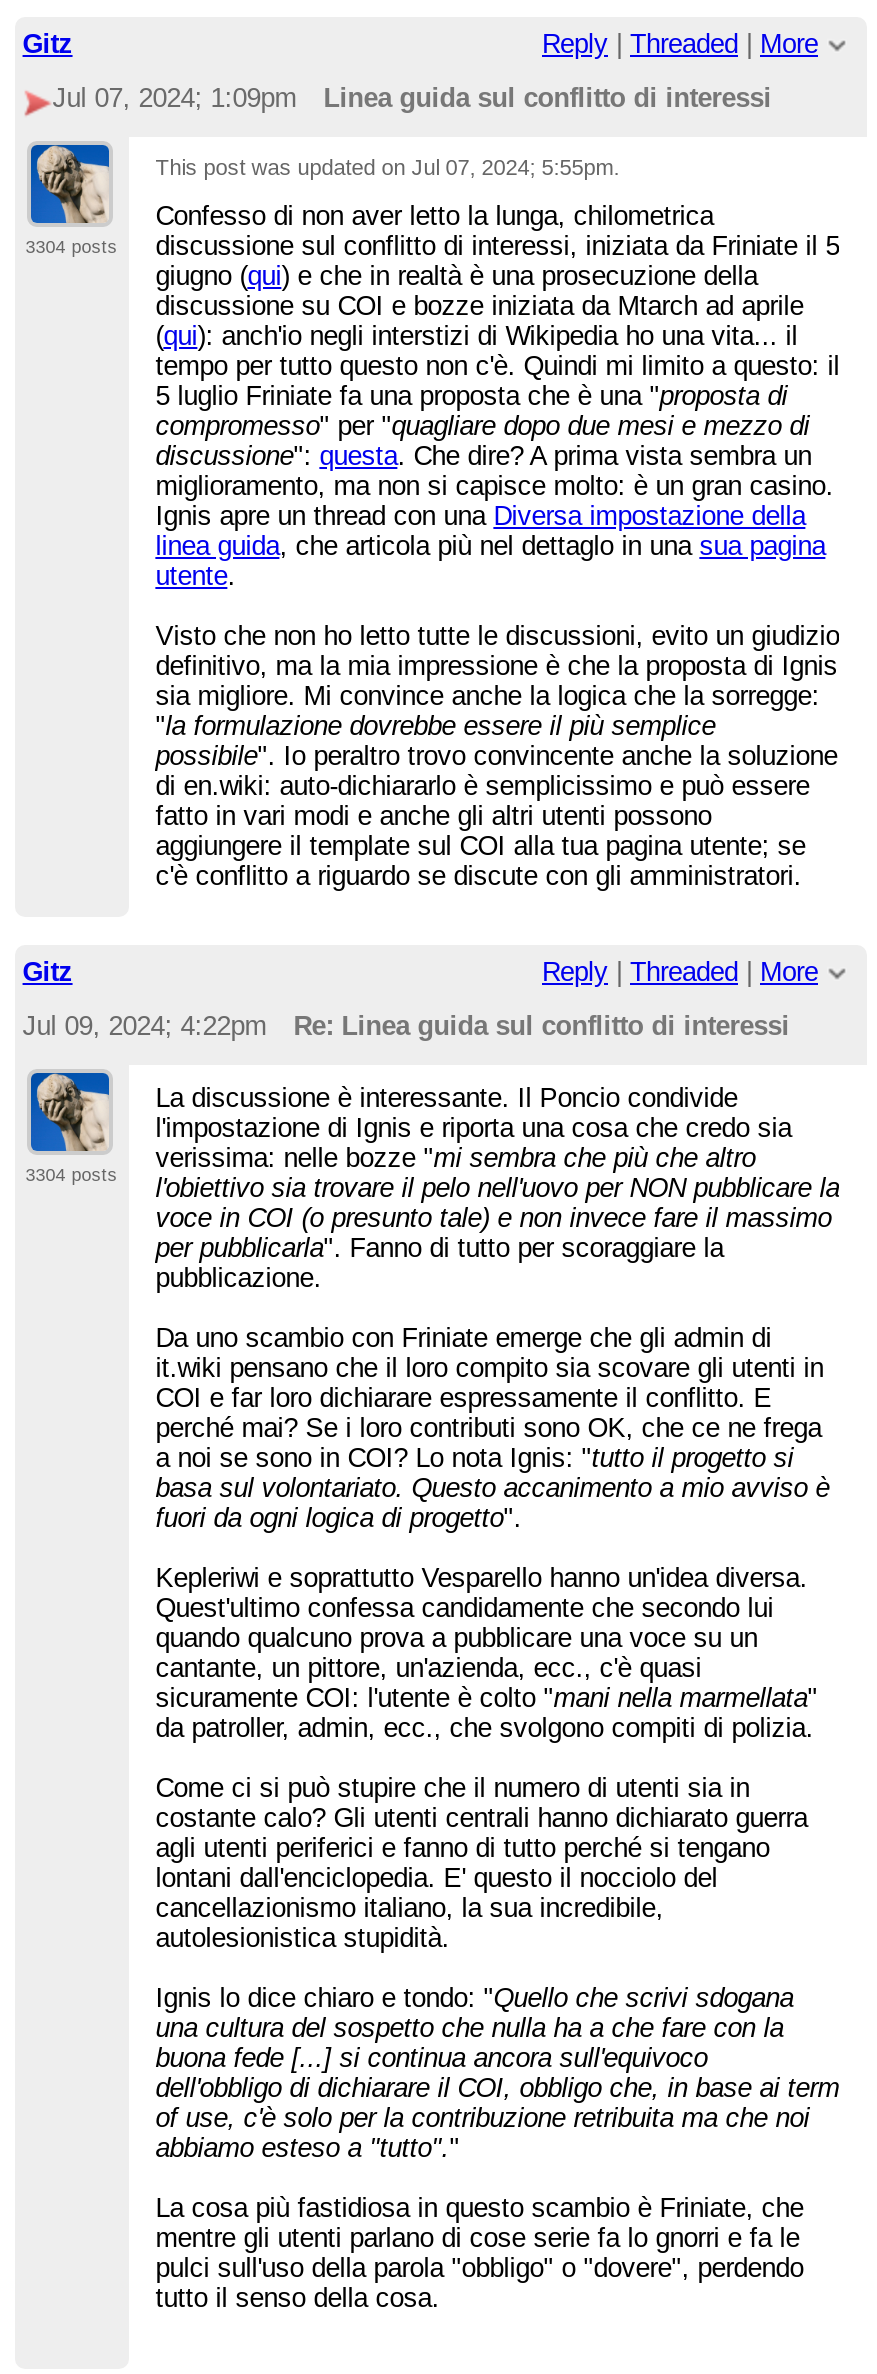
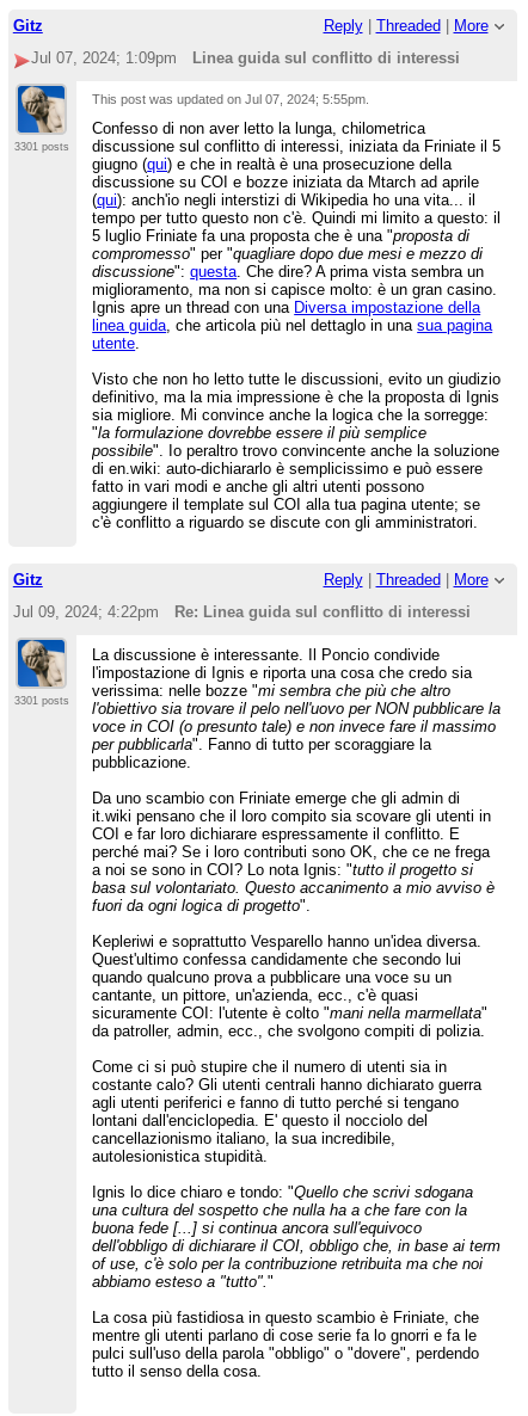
- 3304 posts discussione sul conflitto di interessi, iniziata da Friniate il 5
+ 3301 posts discussione sul conflitto di interessi, iniziata da Friniate il 5

- 3304 posts l'obiettivo sia trovare il pelo nell'uovo per NON pubblicare la
+ 3301 posts l'obiettivo sia trovare il pelo nell'uovo per NON pubblicare la
